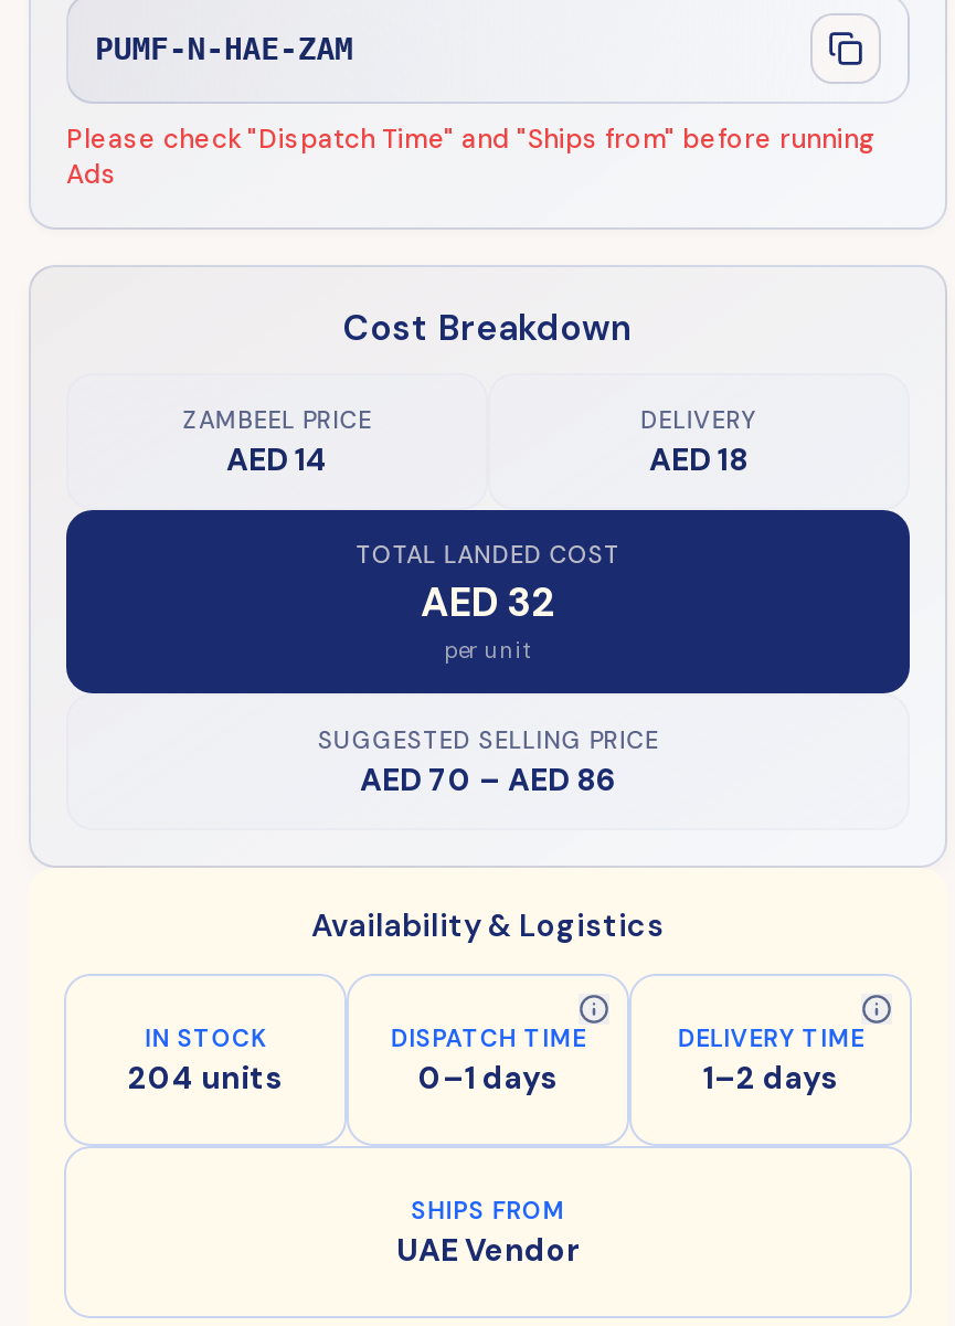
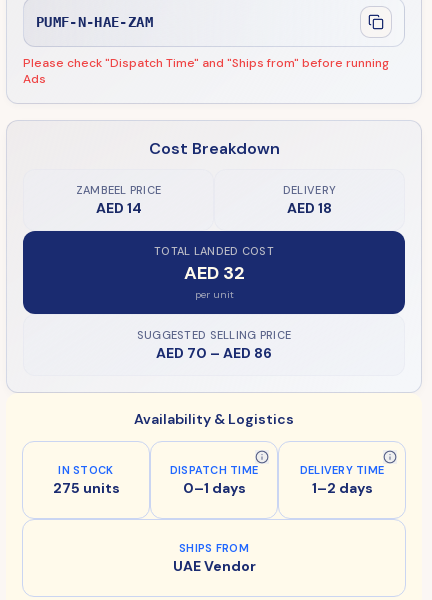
- 204 units
+ 275 units
